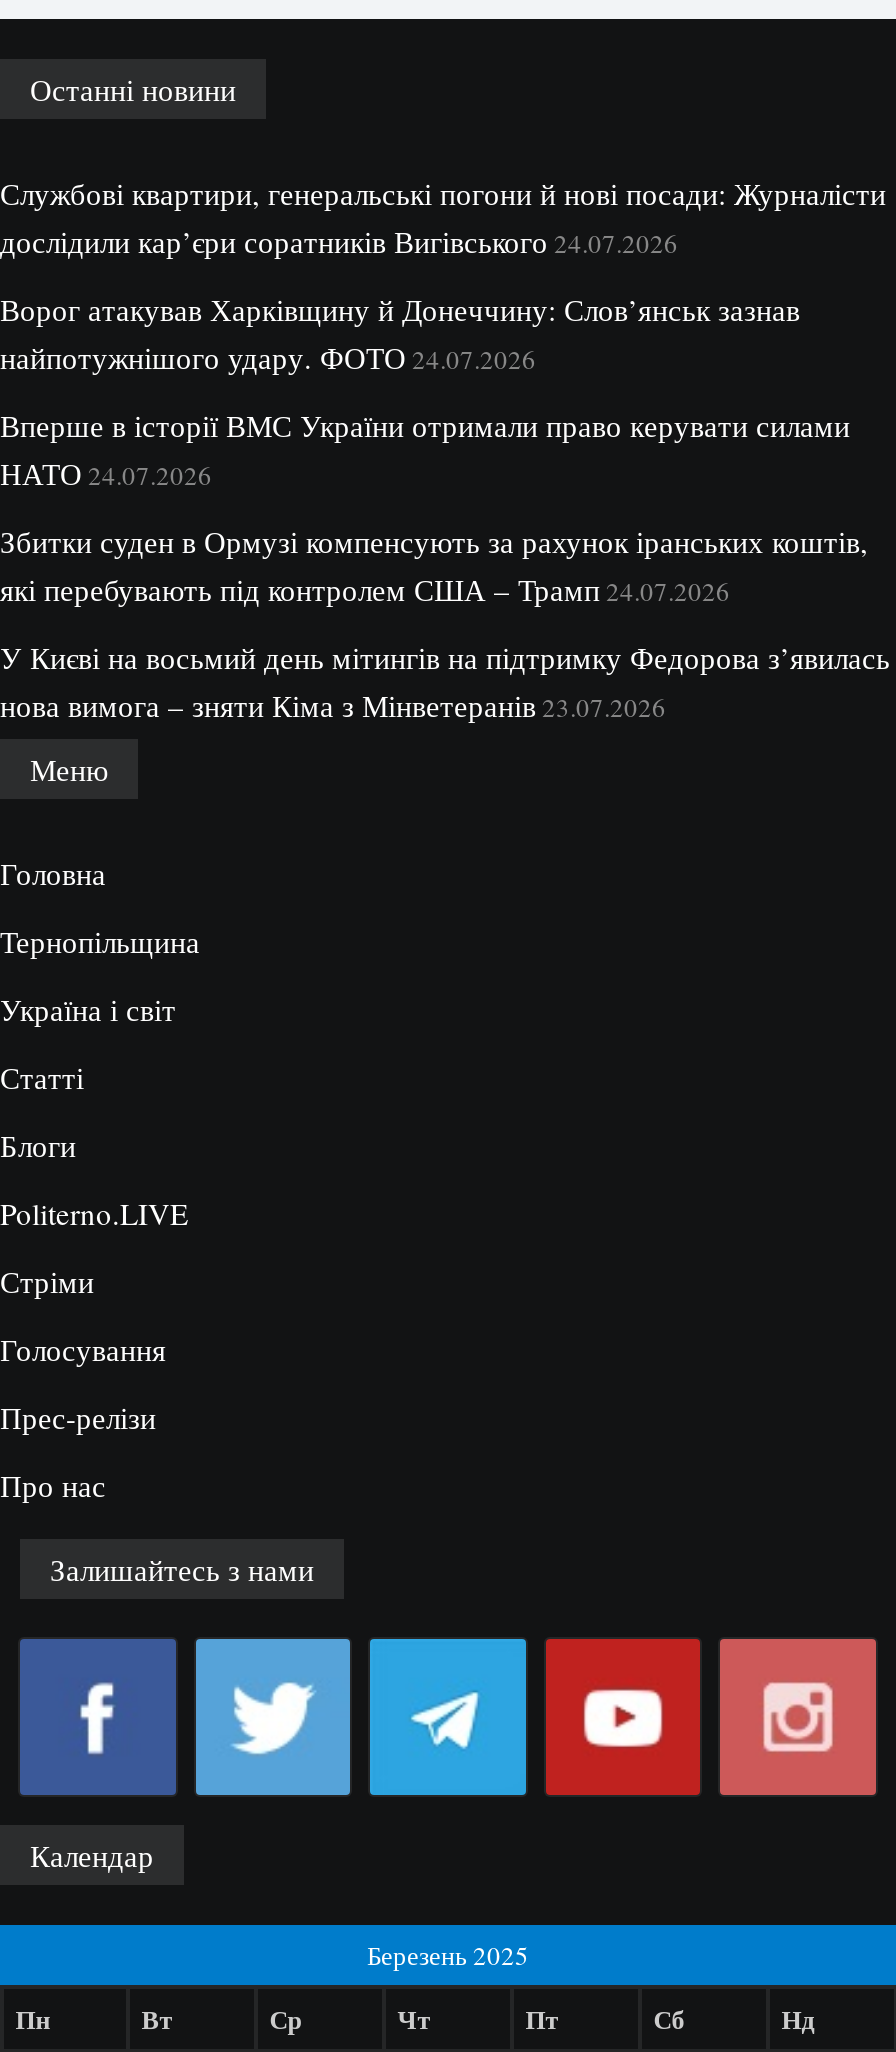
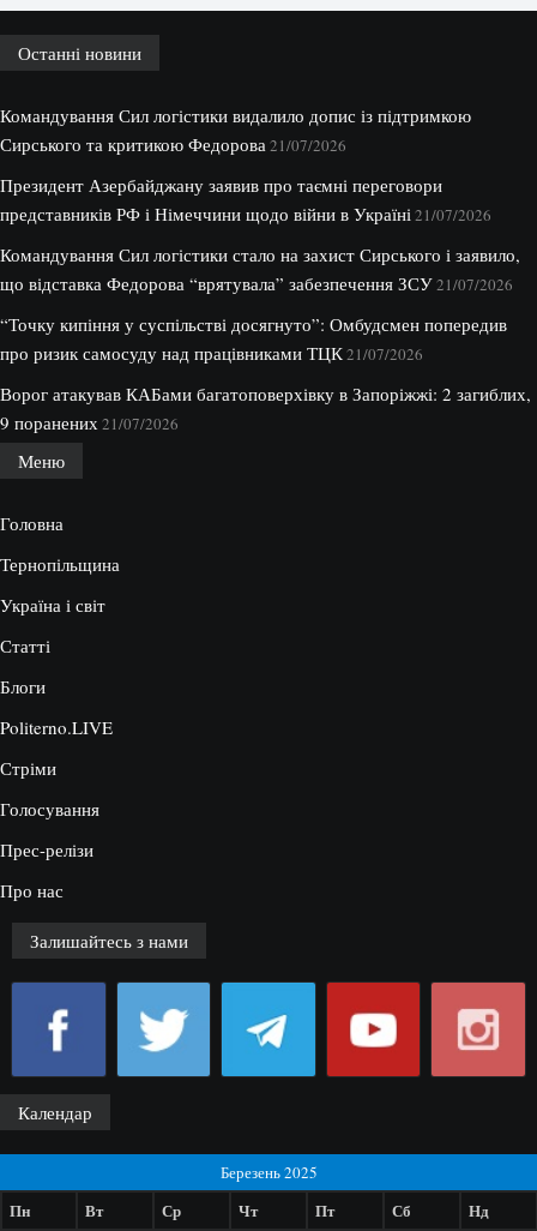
- Службові квартири, генеральські погони й нові посади: Журналісти
- дослідили кар’єри соратників Вигівського 24.07.2026
+ Командування Сил логістики видалило допис із підтримкою
+ Сирського та критикою Федорова 21/07/2026

- Ворог атакував Харківщину й Донеччину: Слов’янськ зазнав
- найпотужнішого удару. ФОТО 24.07.2026
+ Президент Азербайджану заявив про таємні переговори
+ представників РФ і Німеччини щодо війни в Україні 21/07/2026

- Вперше в історії ВМС України отримали право керувати силами
- НАТО 24.07.2026
+ Командування Сил логістики стало на захист Сирського і заявило,
+ що відставка Федорова “врятувала” забезпечення ЗСУ 21/07/2026

- Збитки суден в Ормузі компенсують за рахунок іранських коштів,
- які перебувають під контролем США – Трамп 24.07.2026
+ “Точку кипіння у суспільстві досягнуто”: Омбудсмен попередив
+ про ризик самосуду над працівниками ТЦК 21/07/2026

- У Києві на восьмий день мітингів на підтримку Федорова з’явилась
- нова вимога – зняти Кіма з Мінветеранів 23.07.2026
+ Ворог атакував КАБами багатоповерхівку в Запоріжжі: 2 загиблих,
+ 9 поранених 21/07/2026
